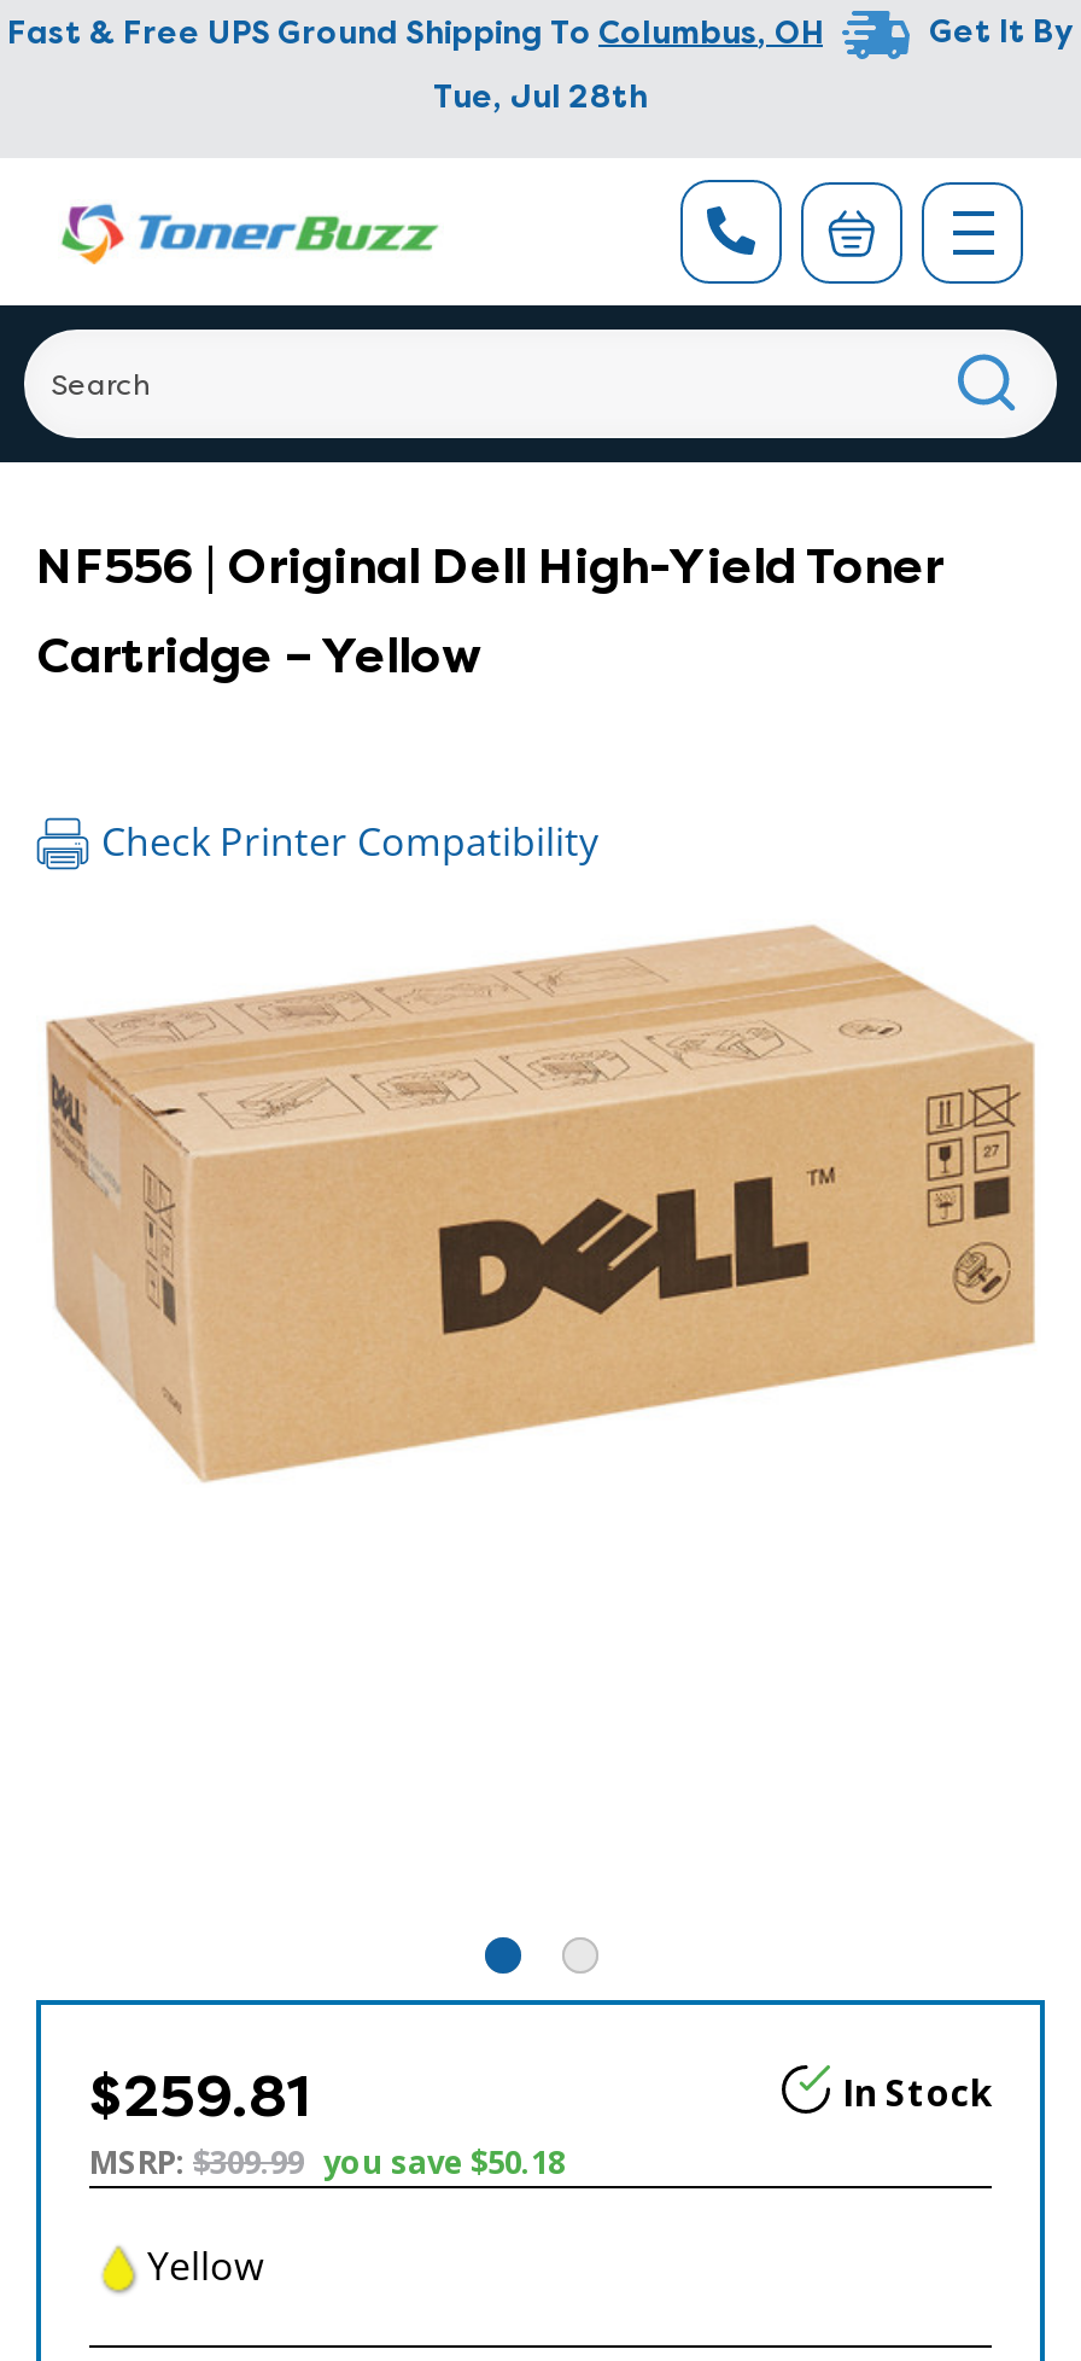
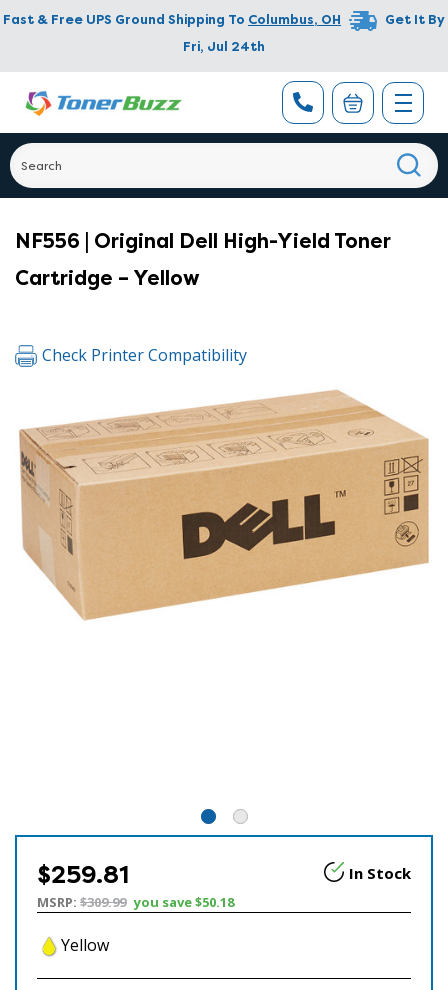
- Tue, Jul 28th
+ Fri, Jul 24th
